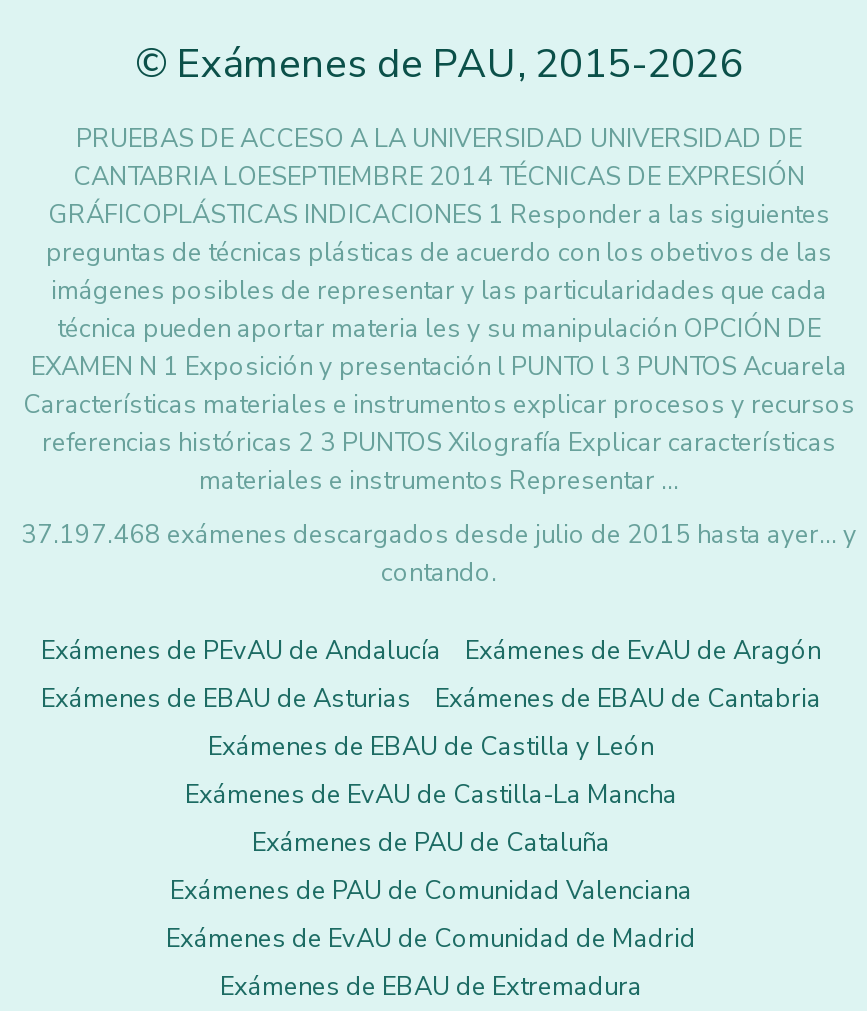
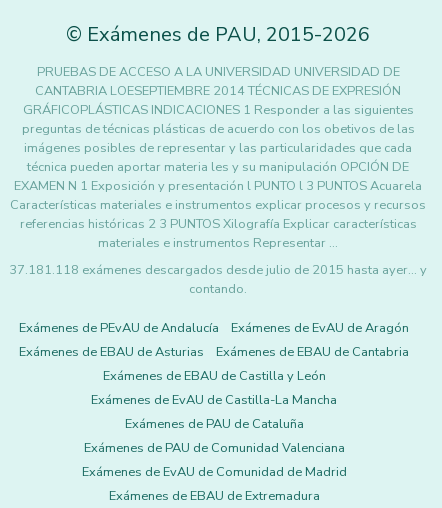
- 37.197.468 exámenes descargados desde julio de 2015 hasta ayer... y
+ 37.181.118 exámenes descargados desde julio de 2015 hasta ayer... y
